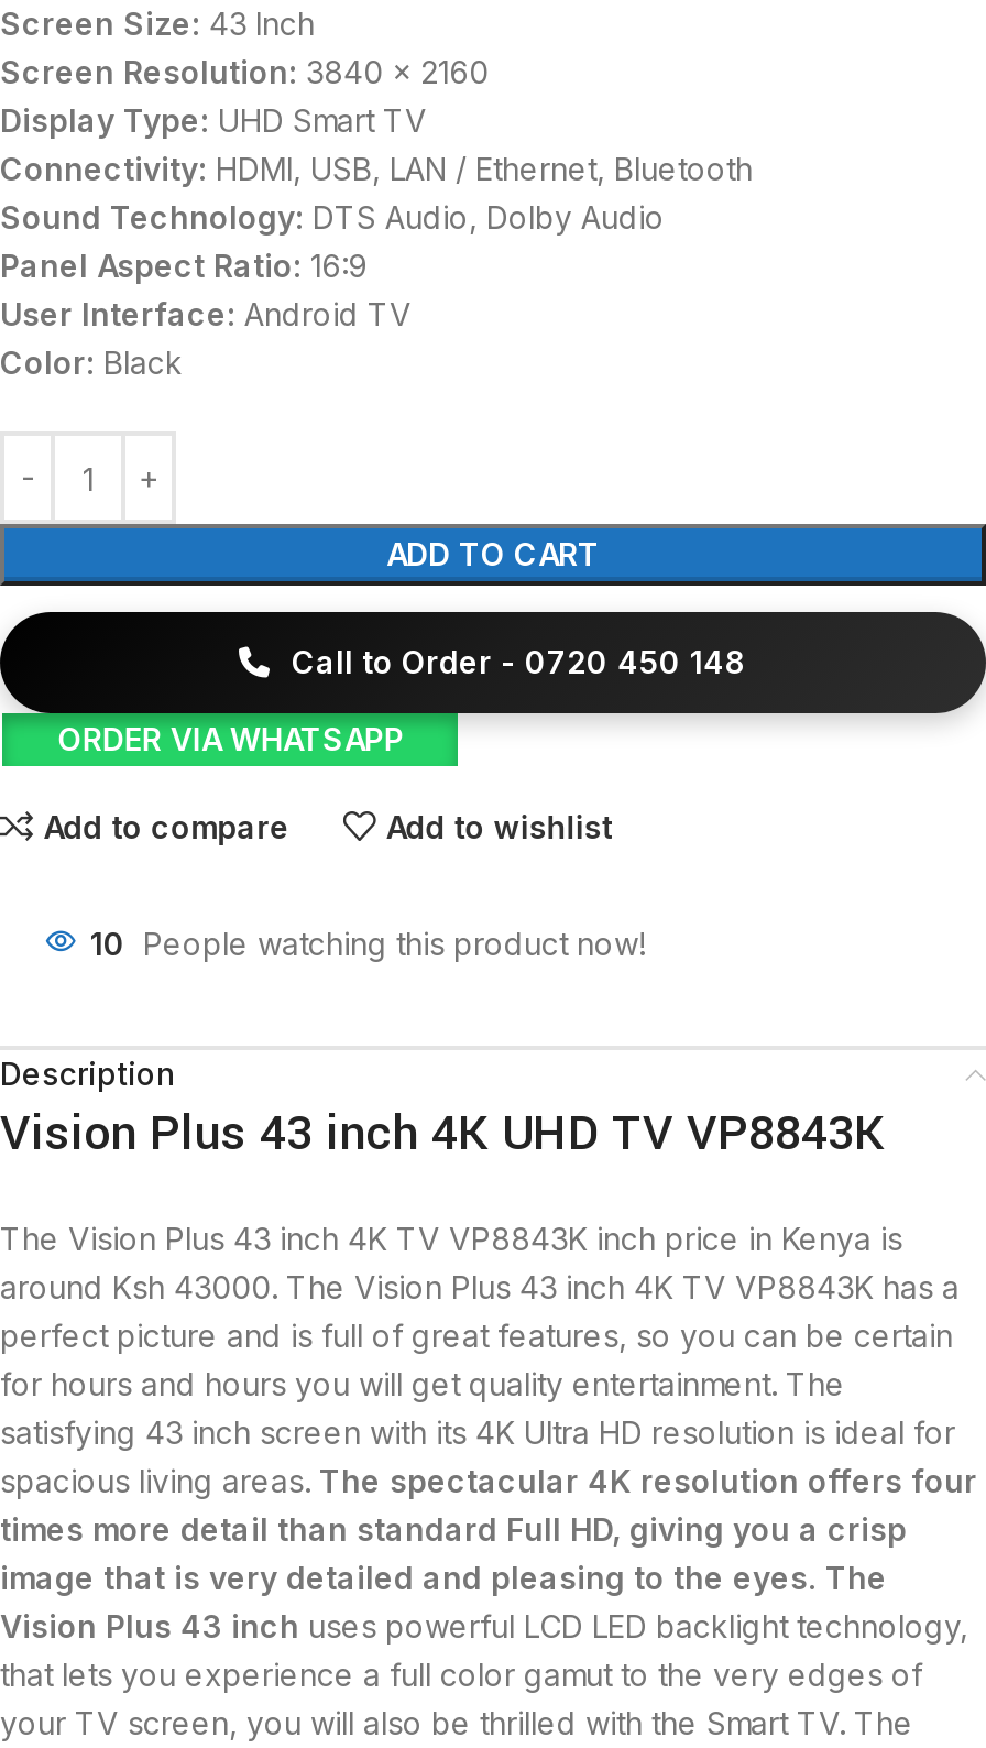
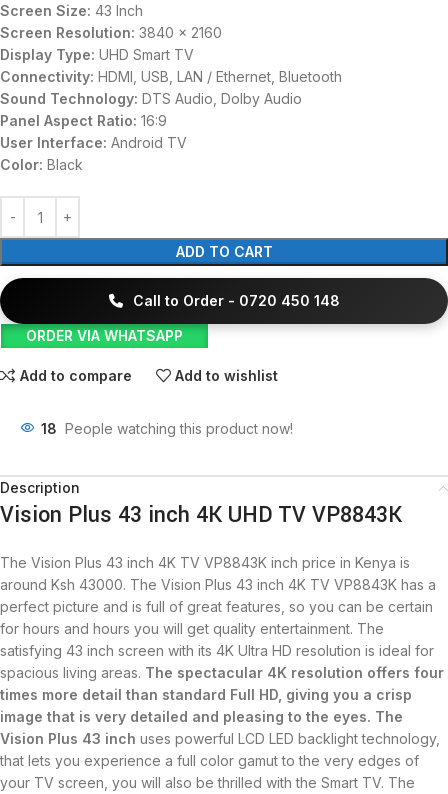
- 10 People watching this product now!
+ 18 People watching this product now!
